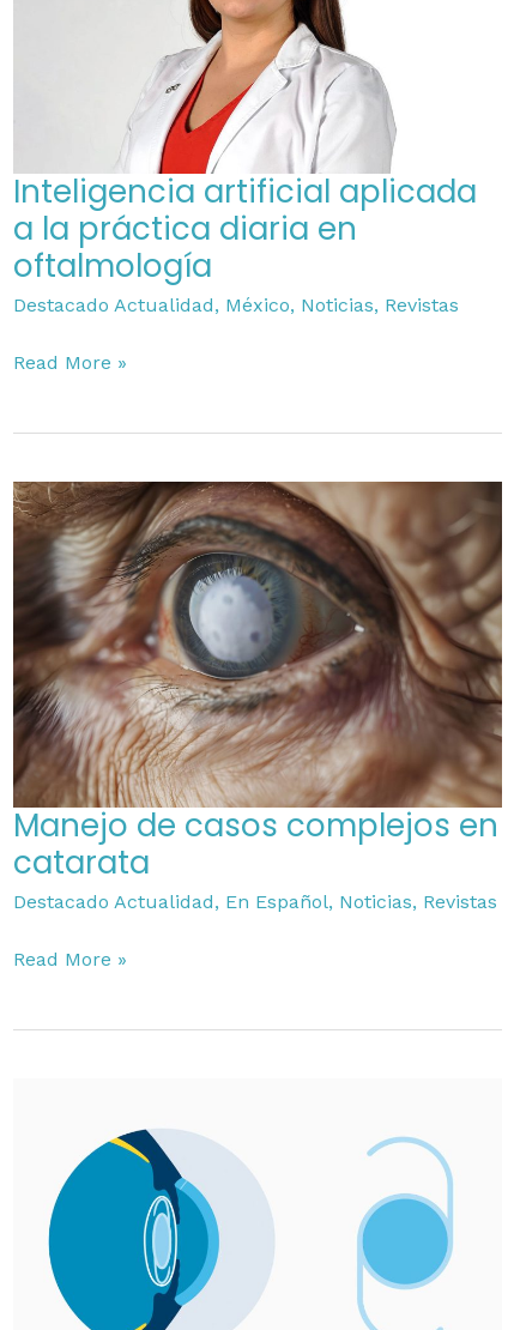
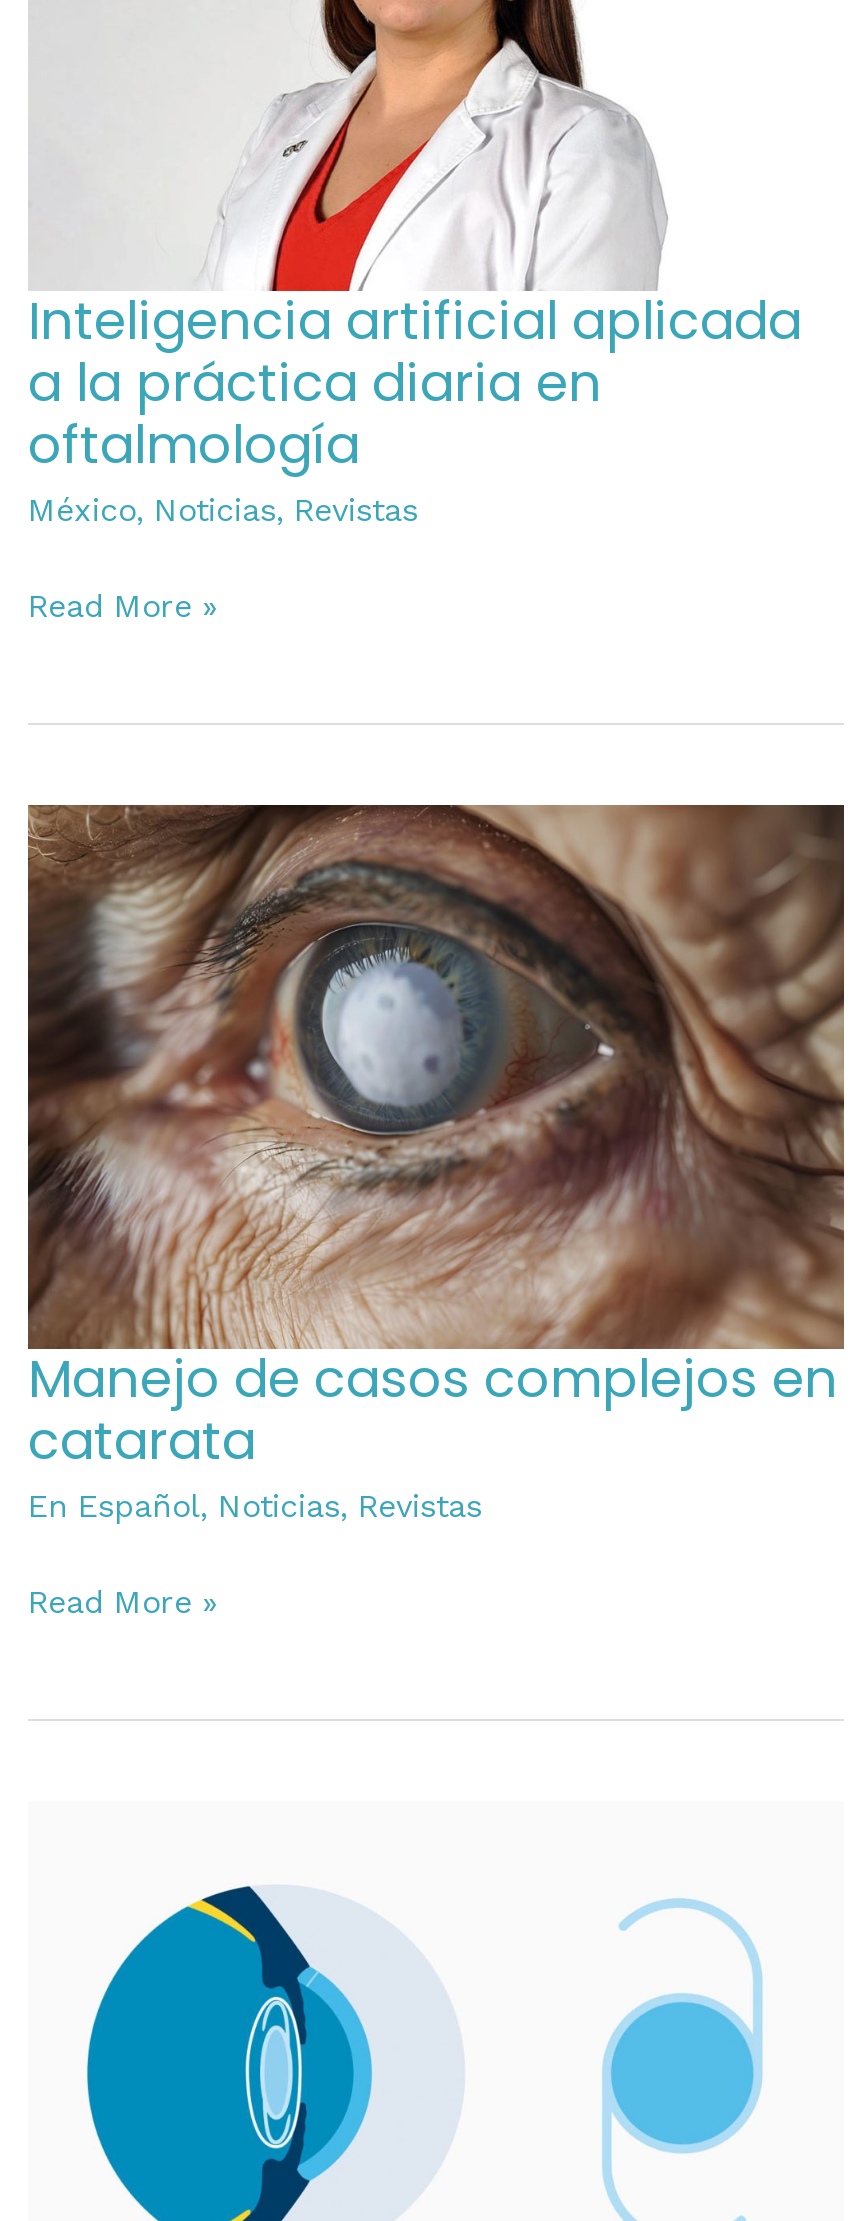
- Destacado Actualidad, México, Noticias, Revistas
+ México, Noticias, Revistas

- Destacado Actualidad, En Español, Noticias, Revistas
+ En Español, Noticias, Revistas
